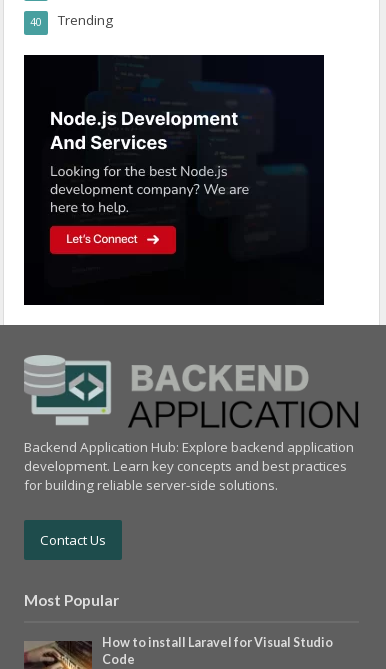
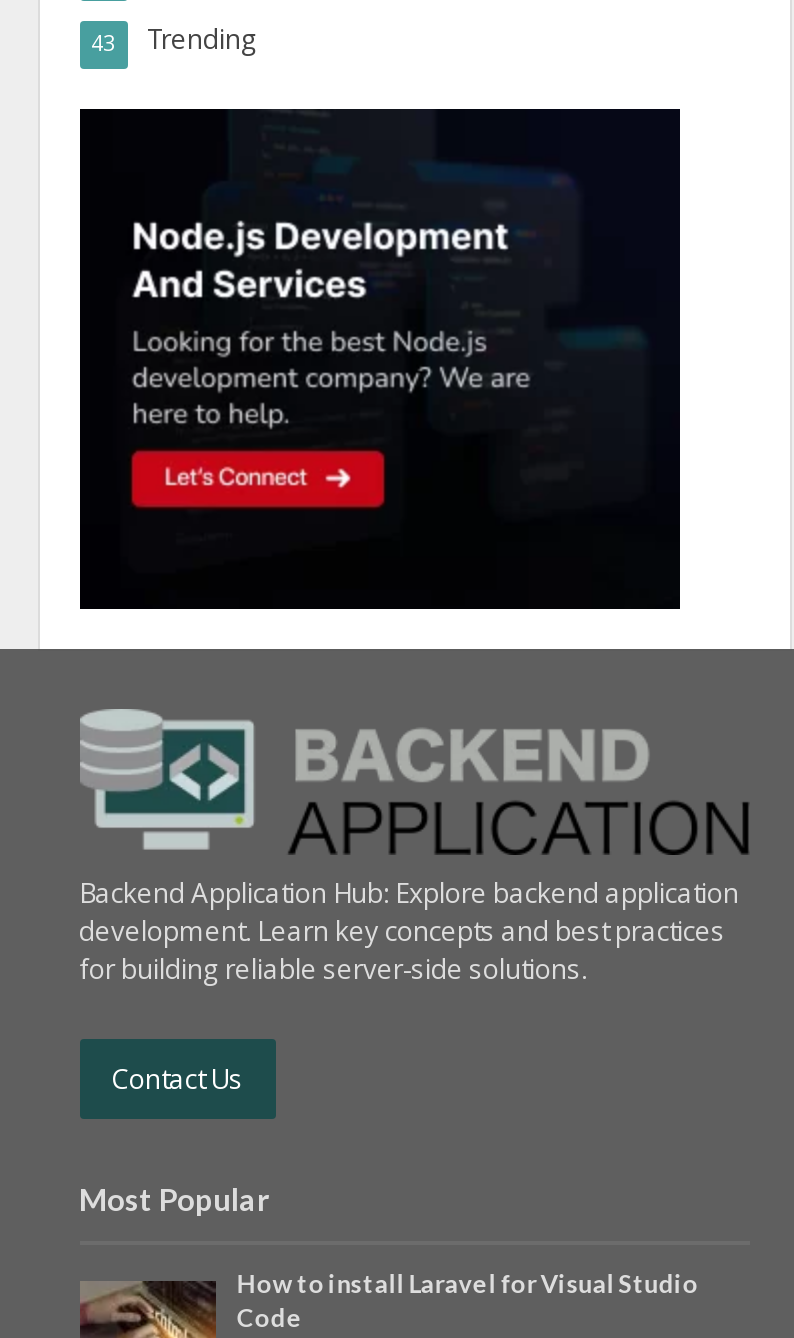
- 40 Trending
+ 43 Trending
